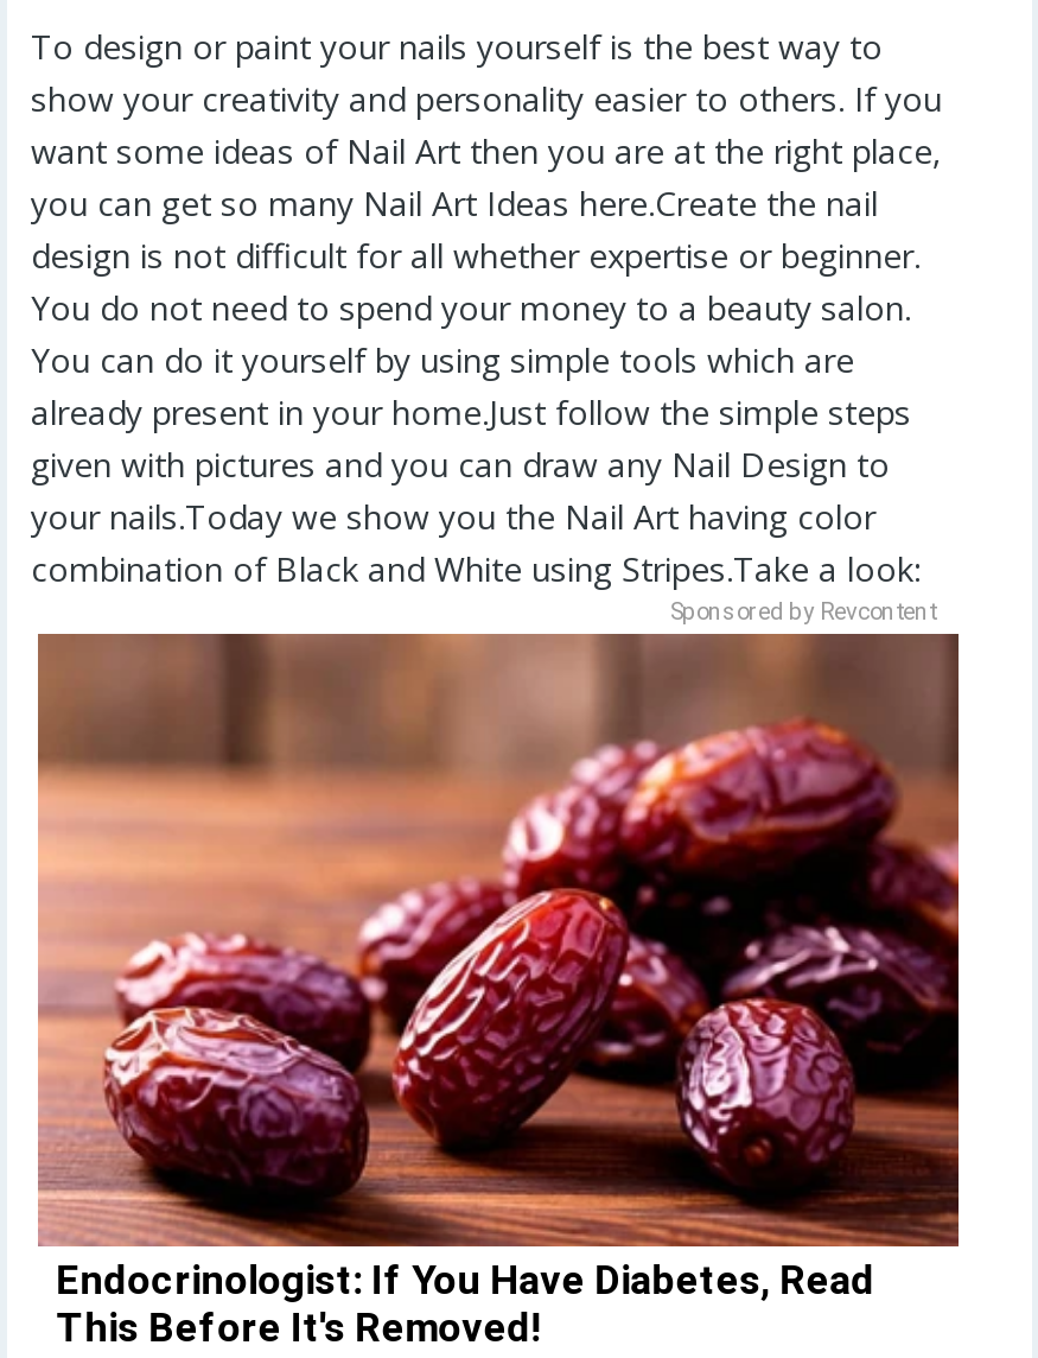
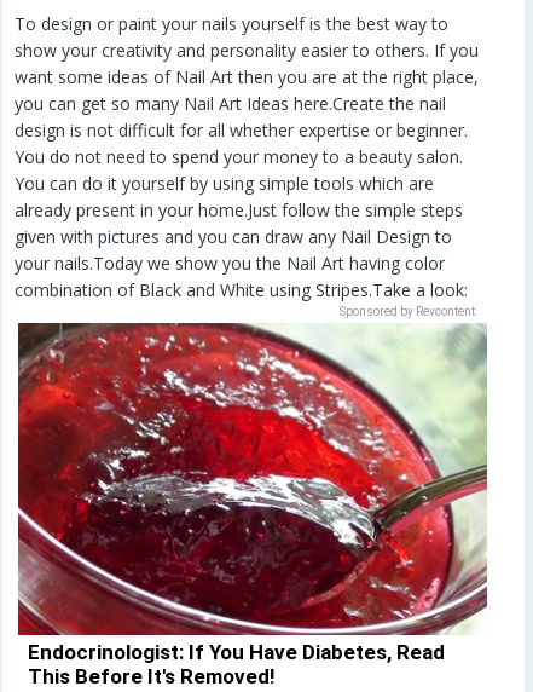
- [image]
+ [image]
